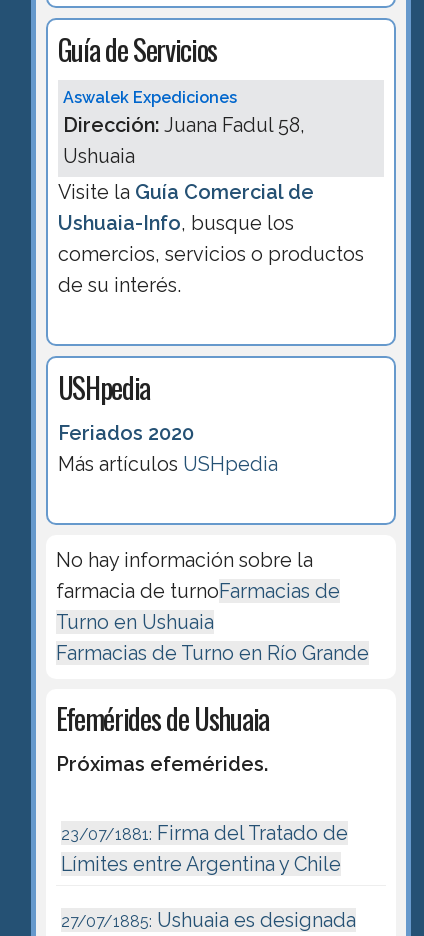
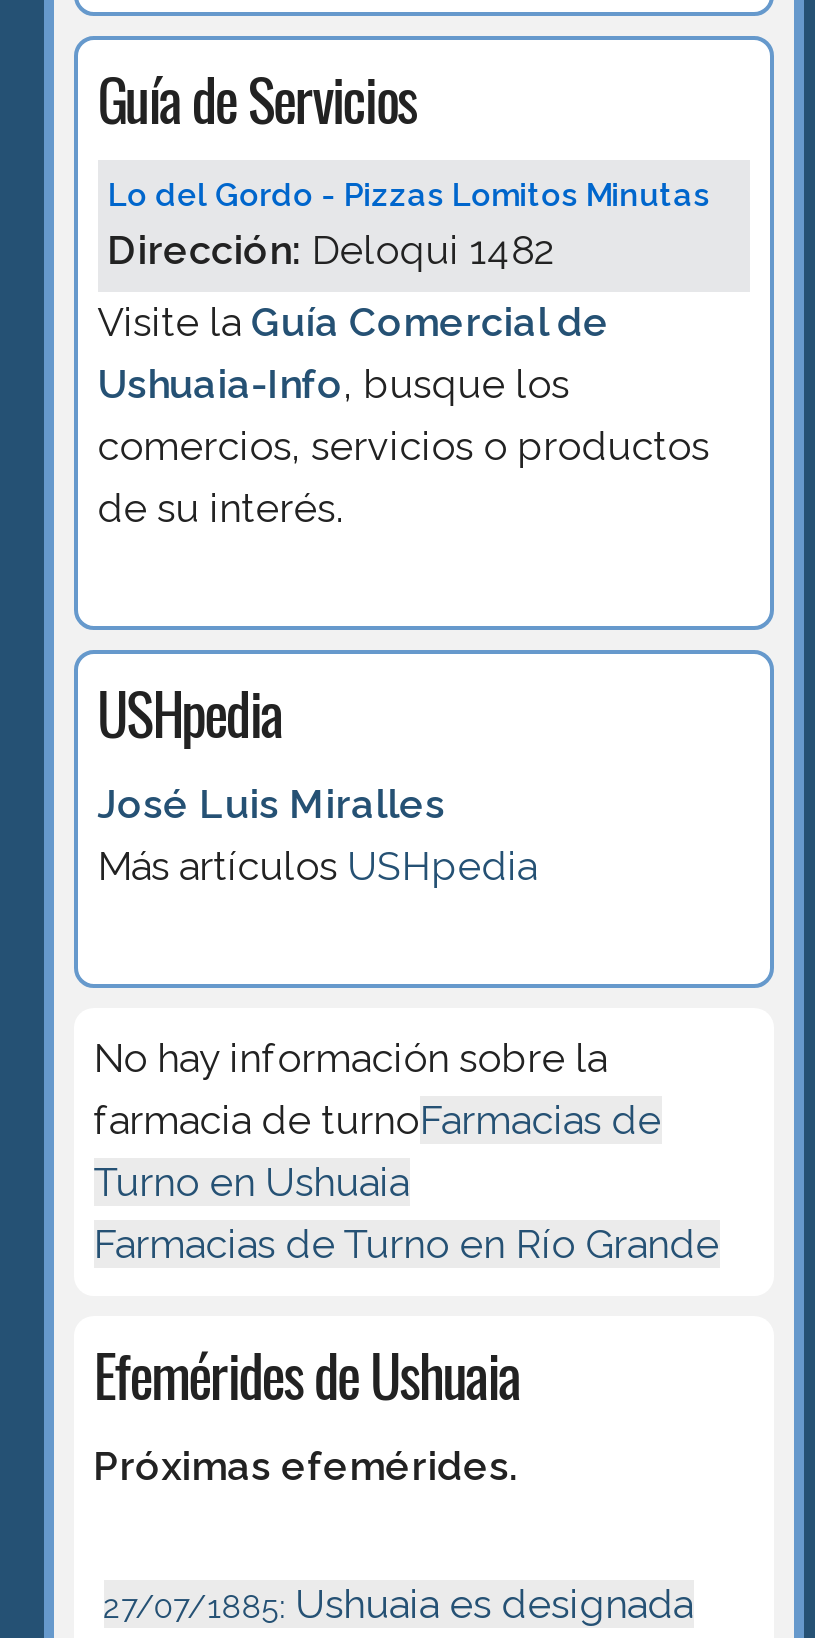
- Aswalek Expediciones
- Dirección: Juana Fadul 58,
- Ushuaia
+ Lo del Gordo - Pizzas Lomitos Minutas
+ Dirección: Deloqui 1482

- Feriados 2020
+ José Luis Miralles

- 23/07/1881: Firma del Tratado de
- Límites entre Argentina y Chile
